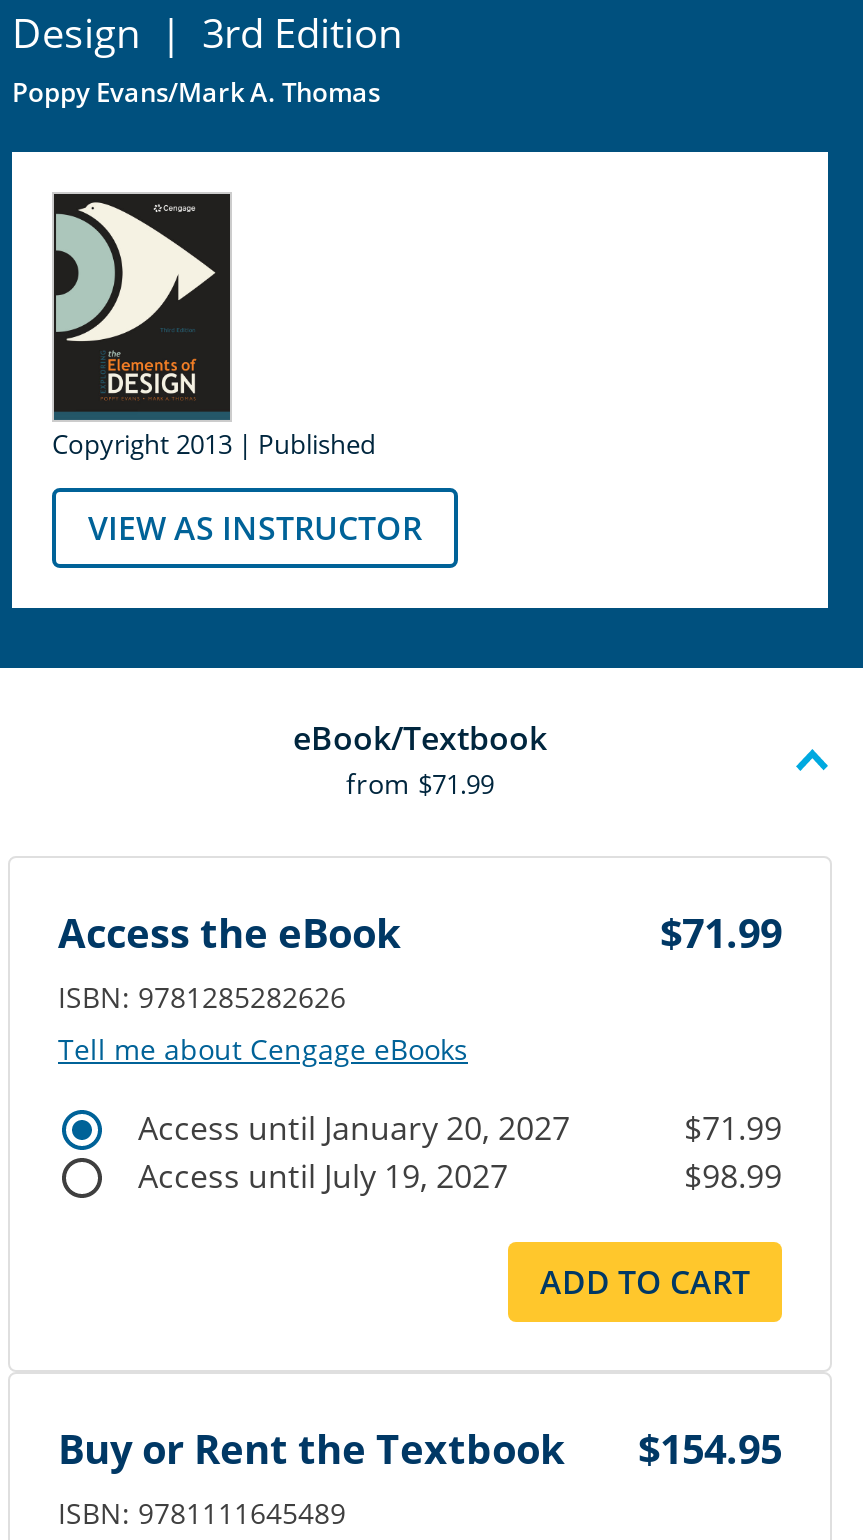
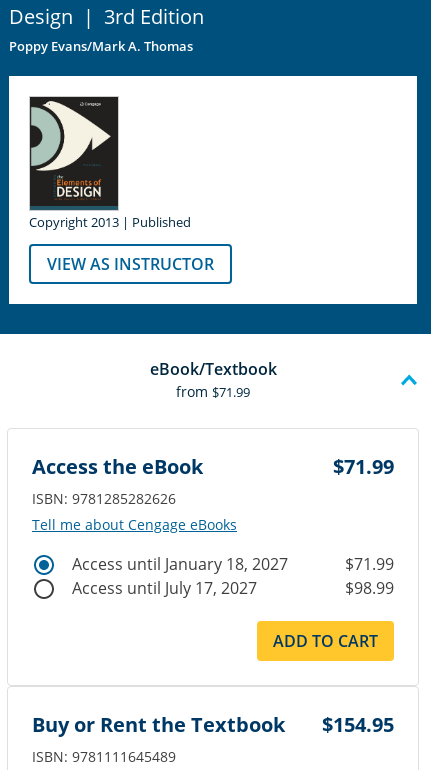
- Access until January 20, 2027
+ Access until January 18, 2027

- Access until July 19, 2027
+ Access until July 17, 2027
